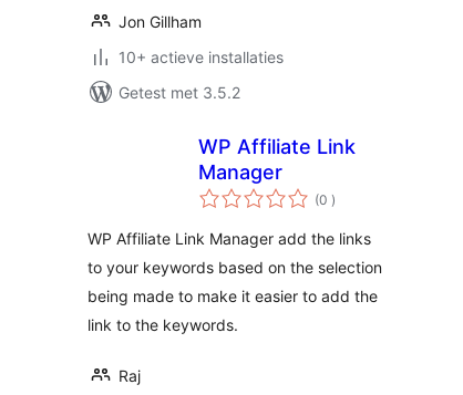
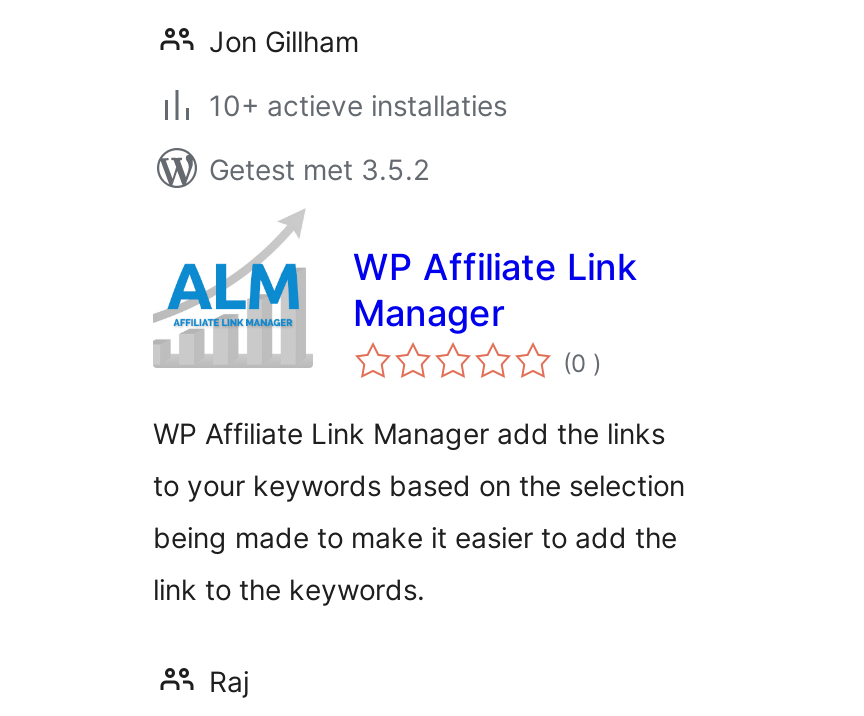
+ [image]
